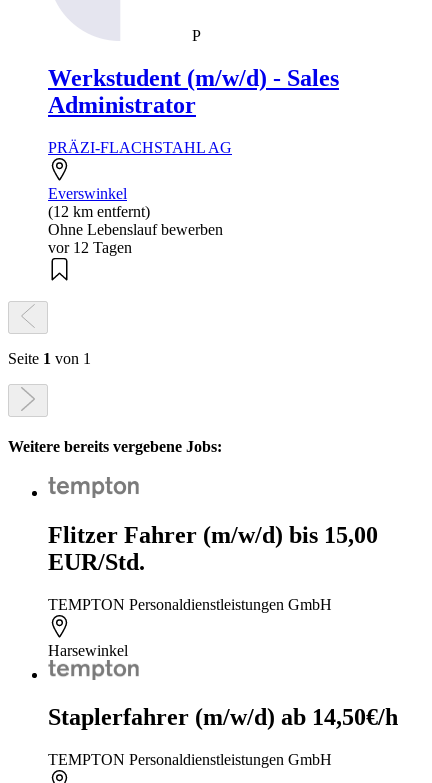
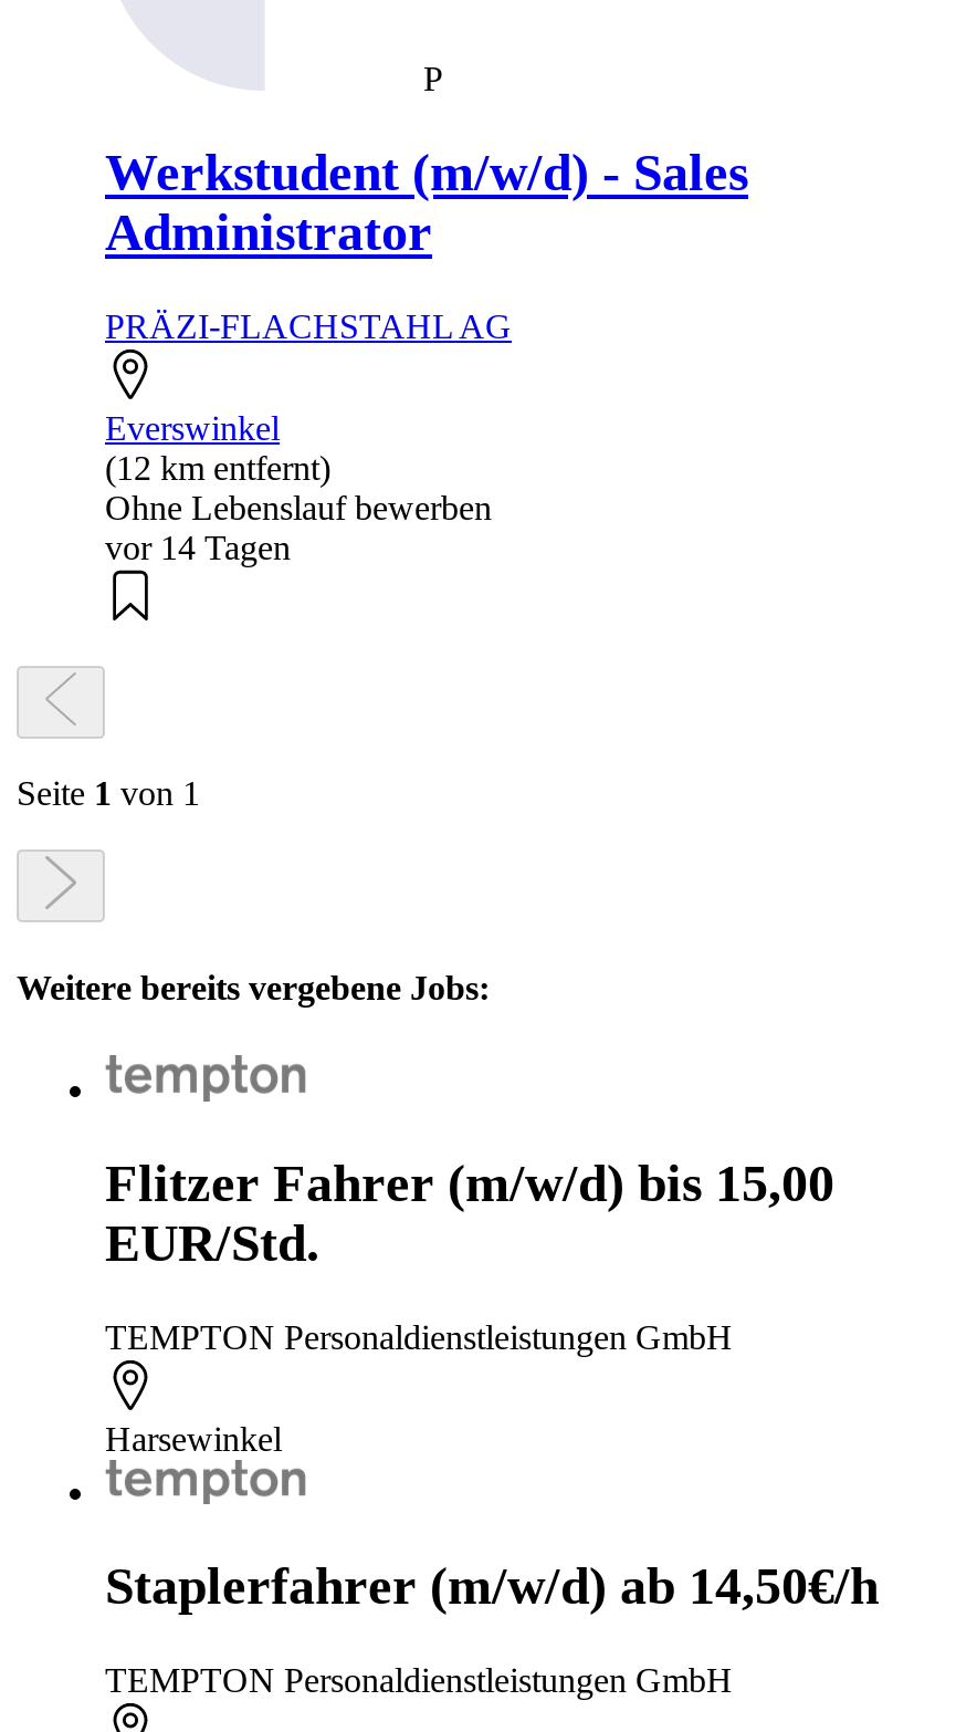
- vor 12 Tagen
+ vor 14 Tagen
